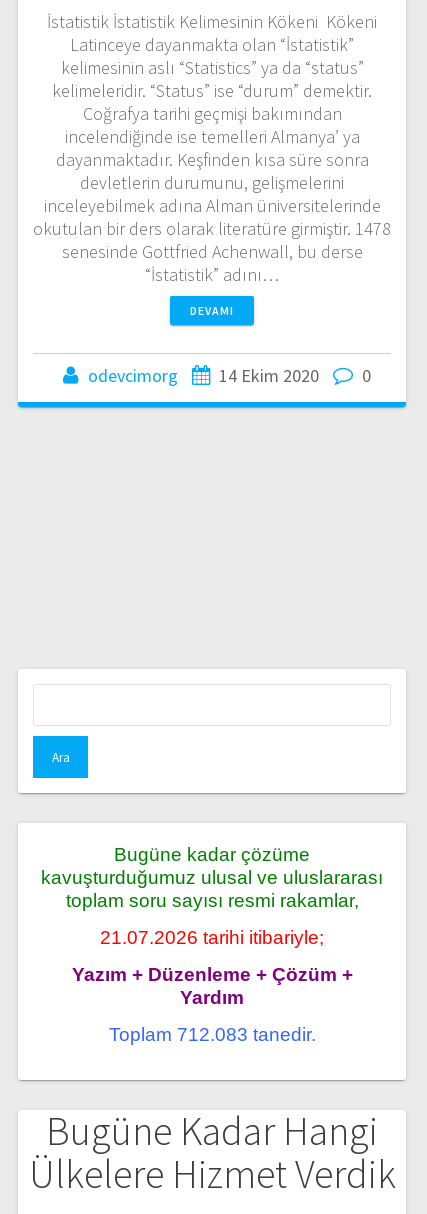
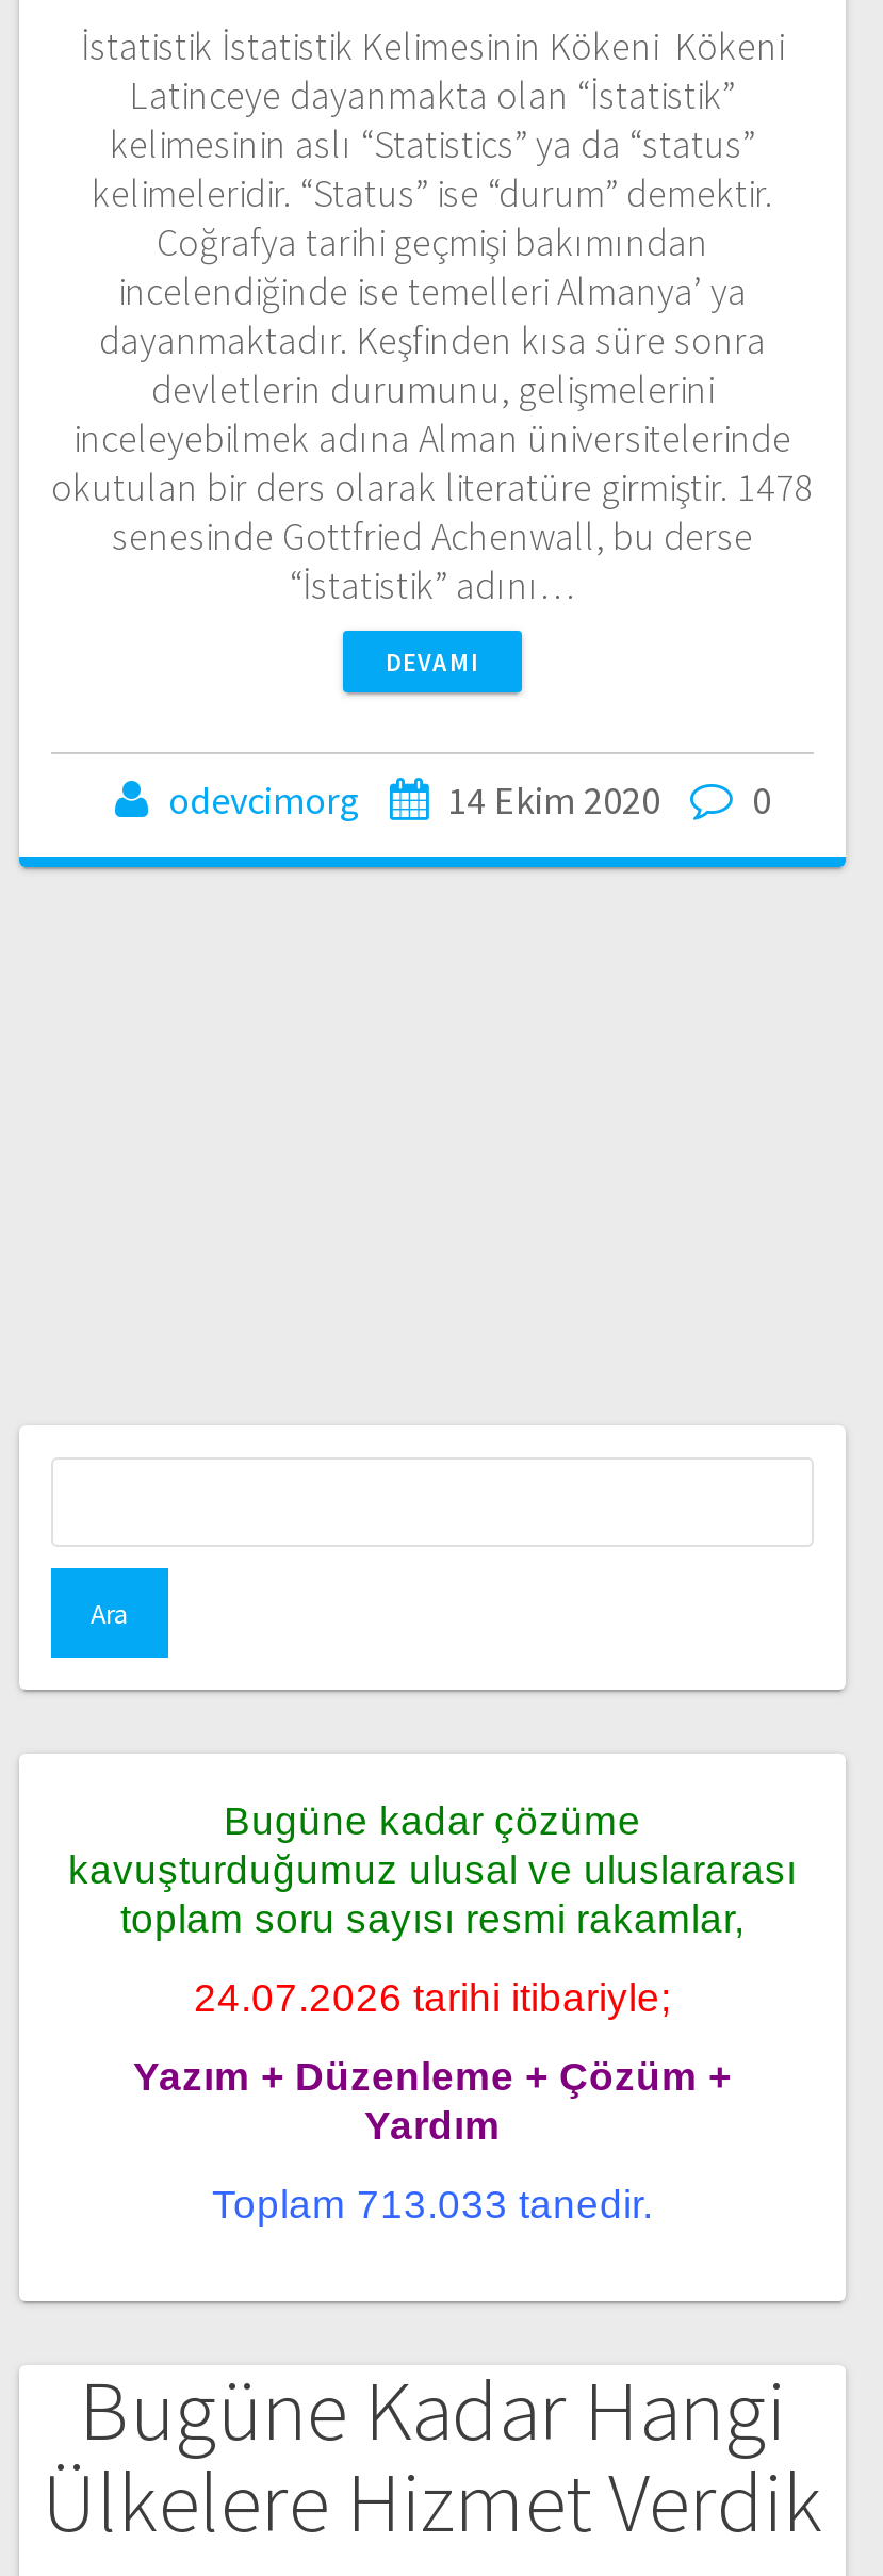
- 21.07.2026 tarihi itibariyle;
+ 24.07.2026 tarihi itibariyle;

- Toplam 712.083 tanedir.
+ Toplam 713.033 tanedir.
